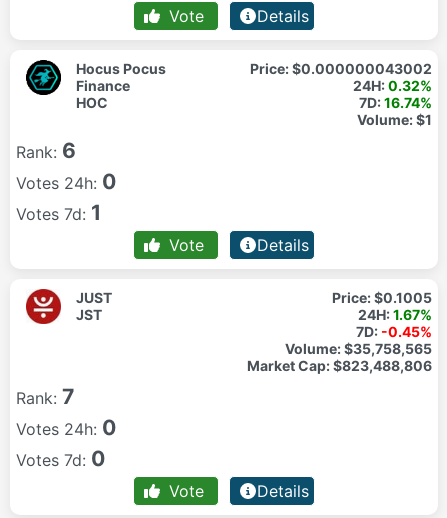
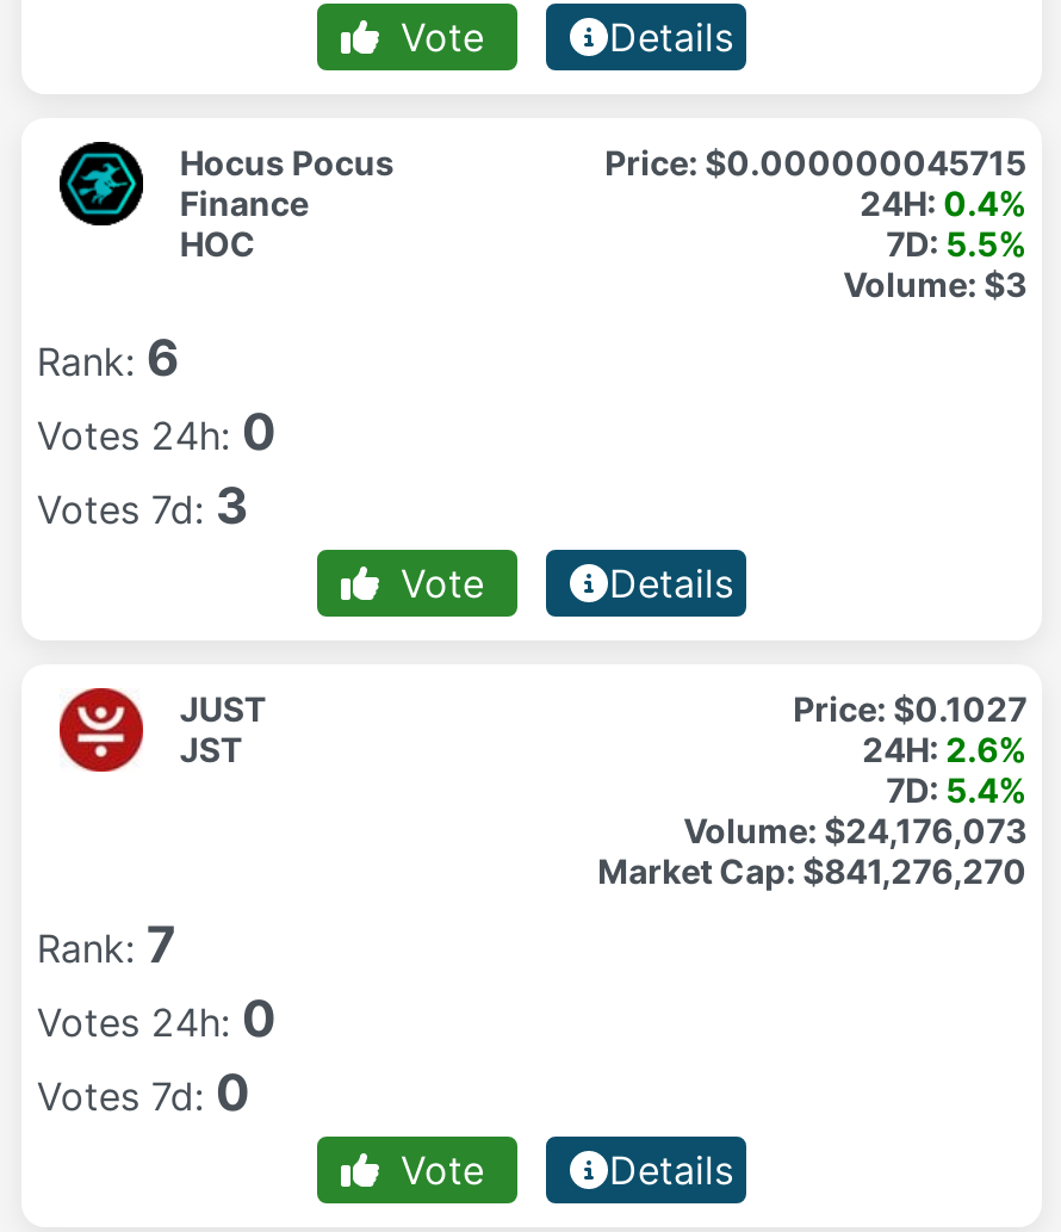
- Price: $0.000000043002
+ Price: $0.000000045715

- 24H: 0.32%
+ 24H: 0.4%

- 7D: 16.74%
+ 7D: 5.5%

- Volume: $1
+ Volume: $3

- Votes 7d: 1
+ Votes 7d: 3

- Price: $0.1005
+ Price: $0.1027

- 24H: 1.67%
+ 24H: 2.6%

- 7D: -0.45%
+ 7D: 5.4%

- Volume: $35,758,565
+ Volume: $24,176,073

- Market Cap: $823,488,806
+ Market Cap: $841,276,270
